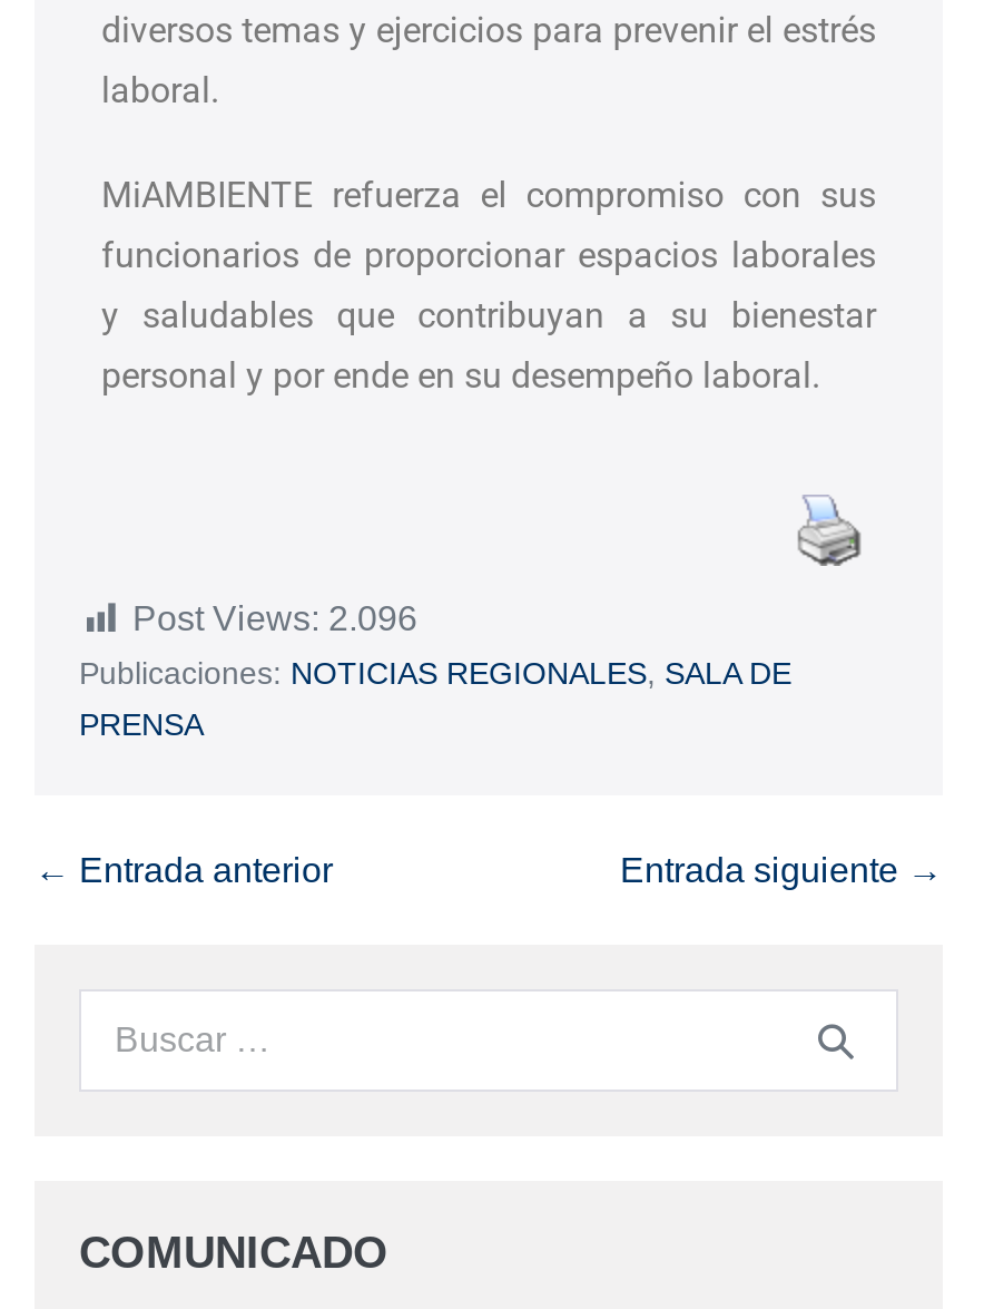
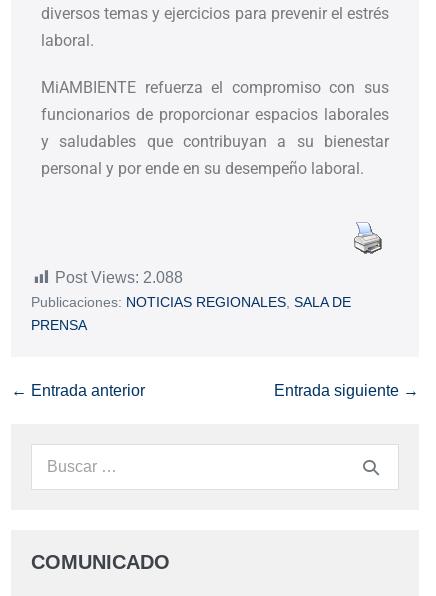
- Post Views: 2.096
+ Post Views: 2.088
